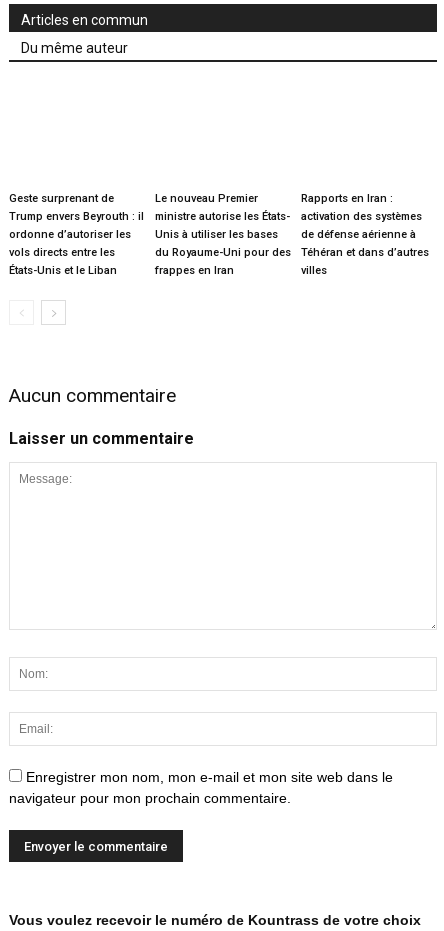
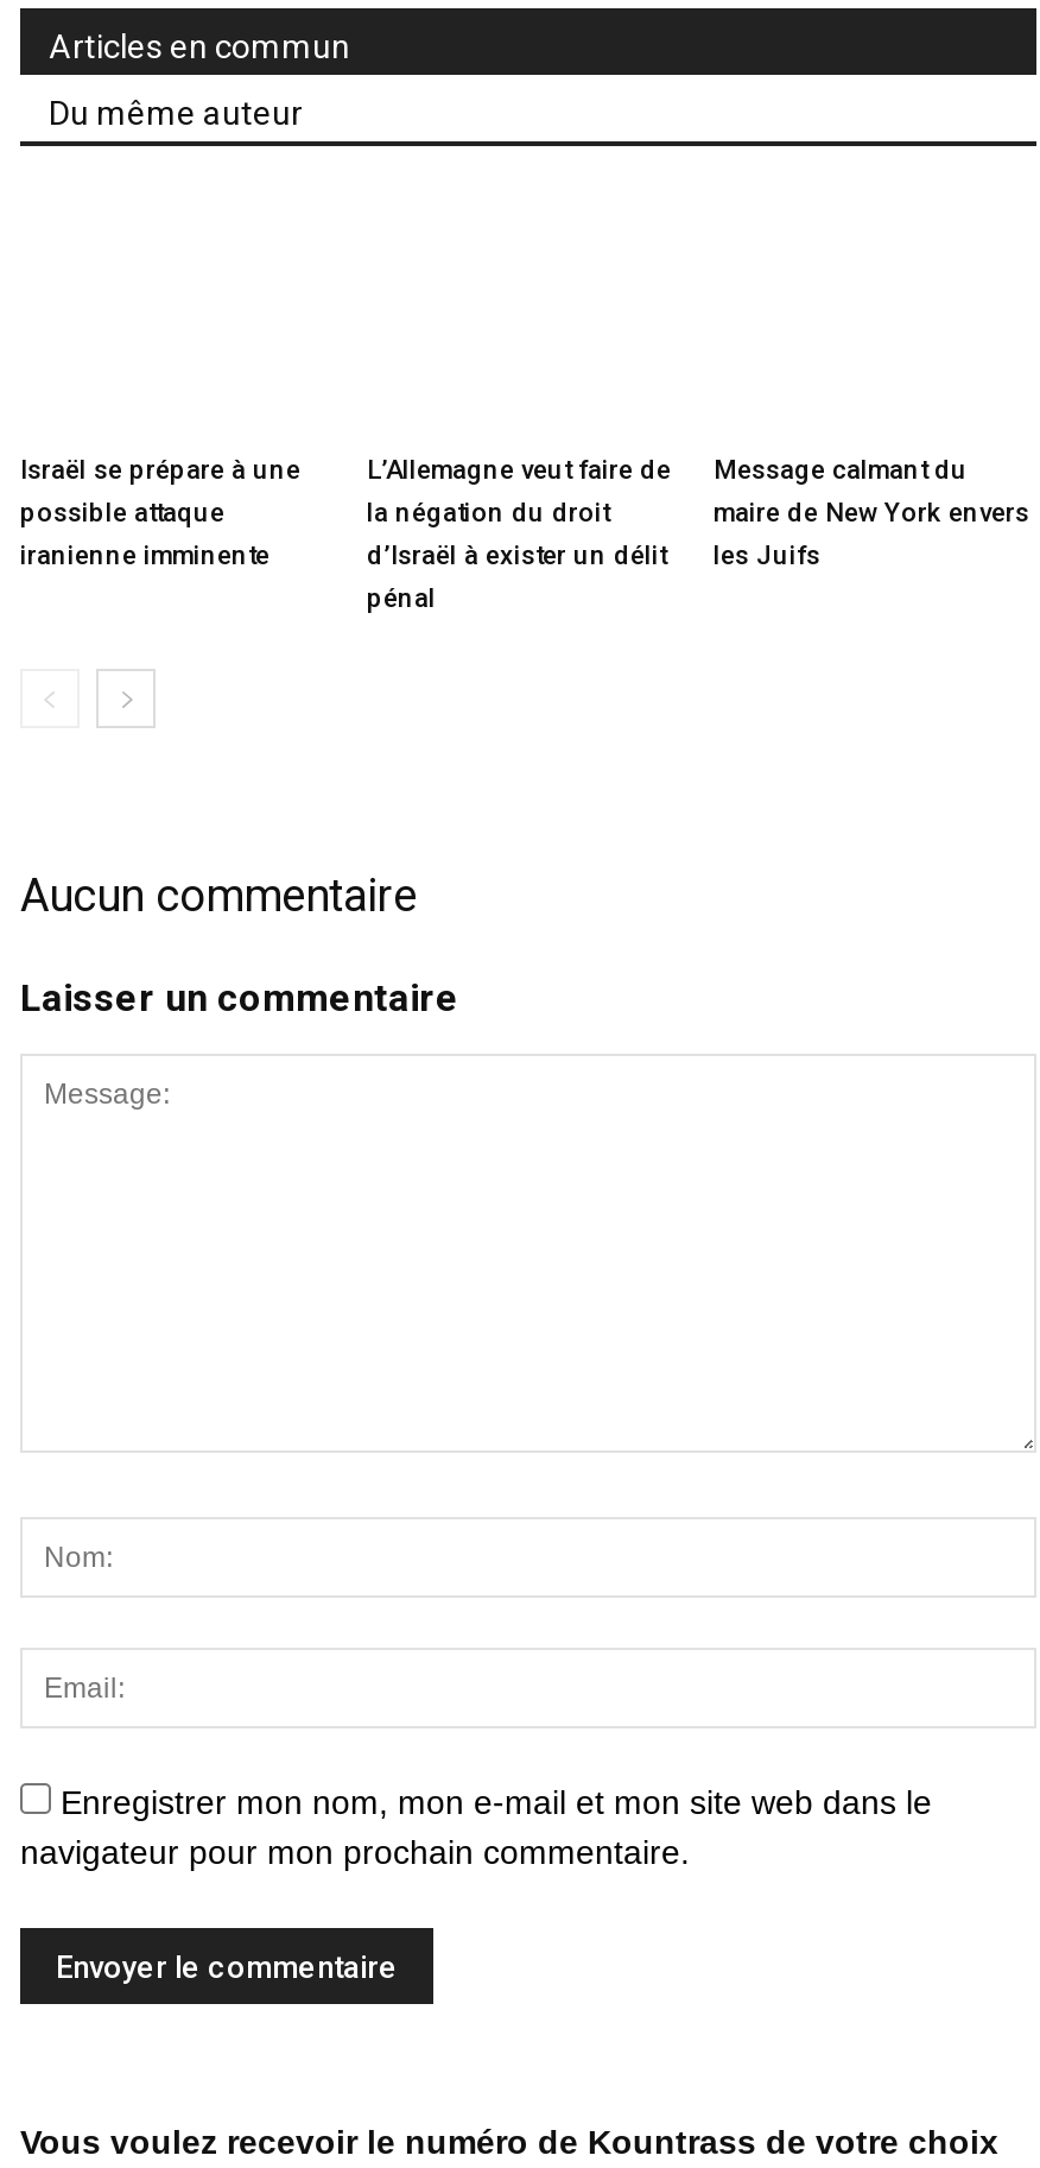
- Geste surprenant de
- Trump envers Beyrouth : il
- ordonne d’autoriser les
- vols directs entre les
- États-Unis et le Liban
+ Israël se prépare à une
+ possible attaque
+ iranienne imminente

- Le nouveau Premier
- ministre autorise les États-
- Unis à utiliser les bases
- du Royaume-Uni pour des
- frappes en Iran
+ L’Allemagne veut faire de
+ la négation du droit
+ d’Israël à exister un délit
+ pénal

- Rapports en Iran :
- activation des systèmes
- de défense aérienne à
- Téhéran et dans d’autres
- villes
+ Message calmant du
+ maire de New York envers
+ les Juifs
